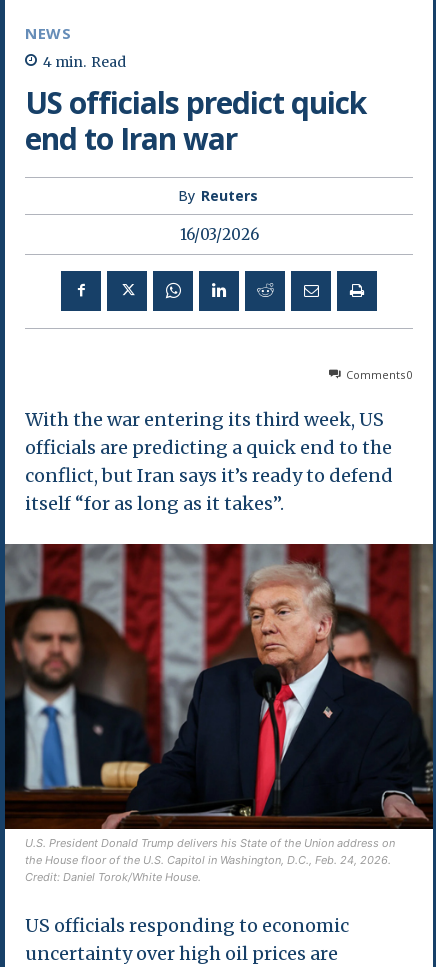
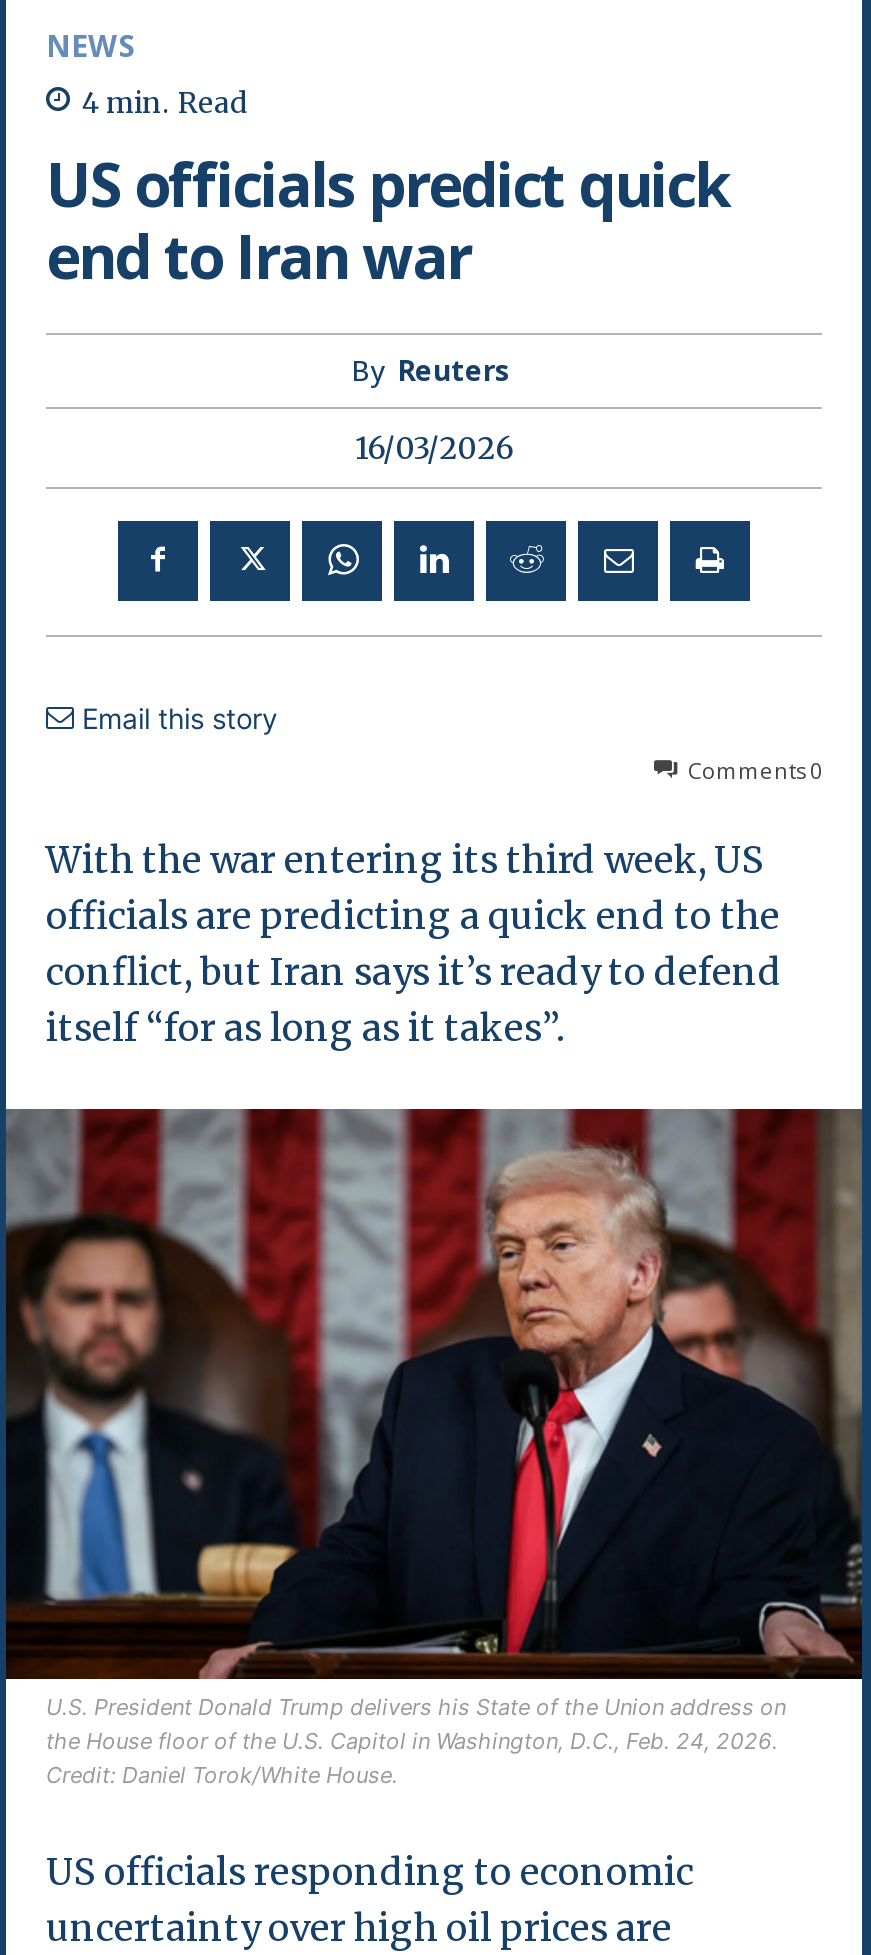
+ Email this story
